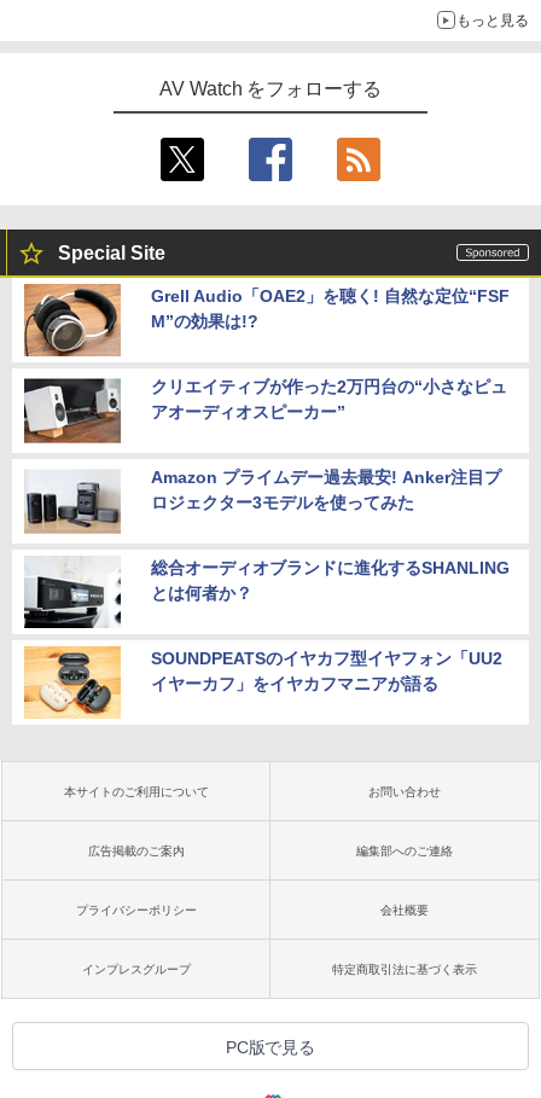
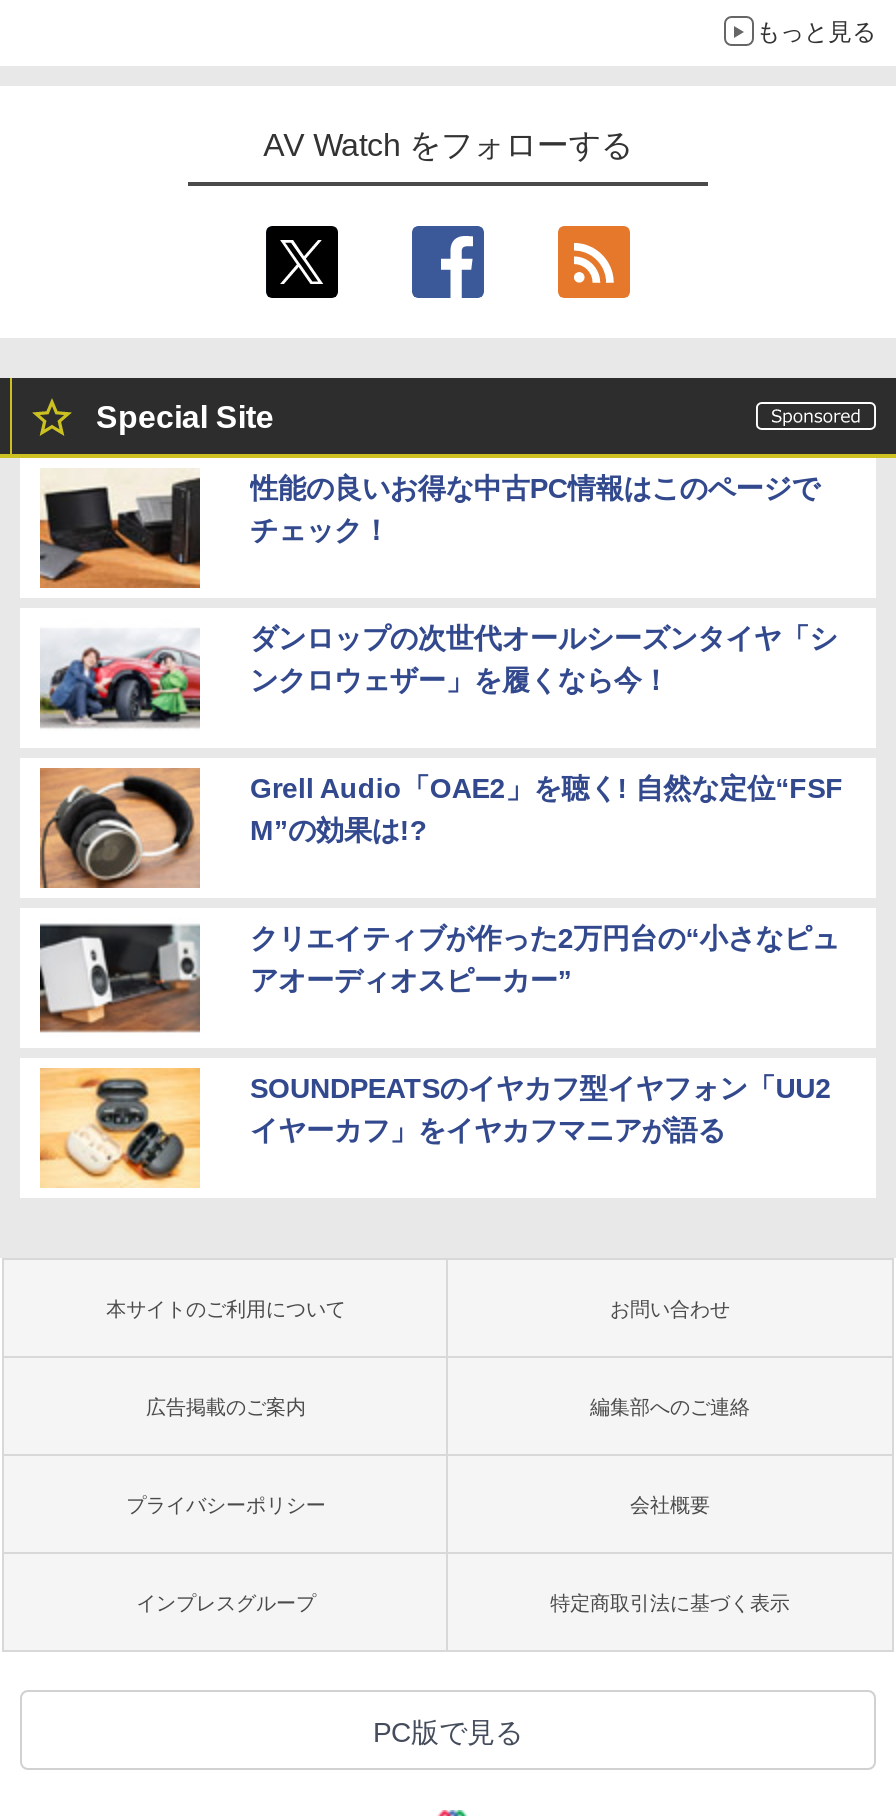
+ [image]

+ [image]
+ 性能の良いお得な中古PC情報はこのページで
+ チェック！
+ ダンロップの次世代オールシーズンタイヤ「シ
+ ンクロウェザー」を履くなら今！

moved down: [image] | Grell Audio「OAE2」を聴く! 自然な定位“FSF | M”の効果は!? | クリエイティブが作った2万円台の“小さなピュ | アオーディオスピーカー”

- [image]
- Amazon プライムデー過去最安! Anker注目プ
- ロジェクター3モデルを使ってみた
- 総合オーディオブランドに進化するSHANLING
- とは何者か？

- [image]
